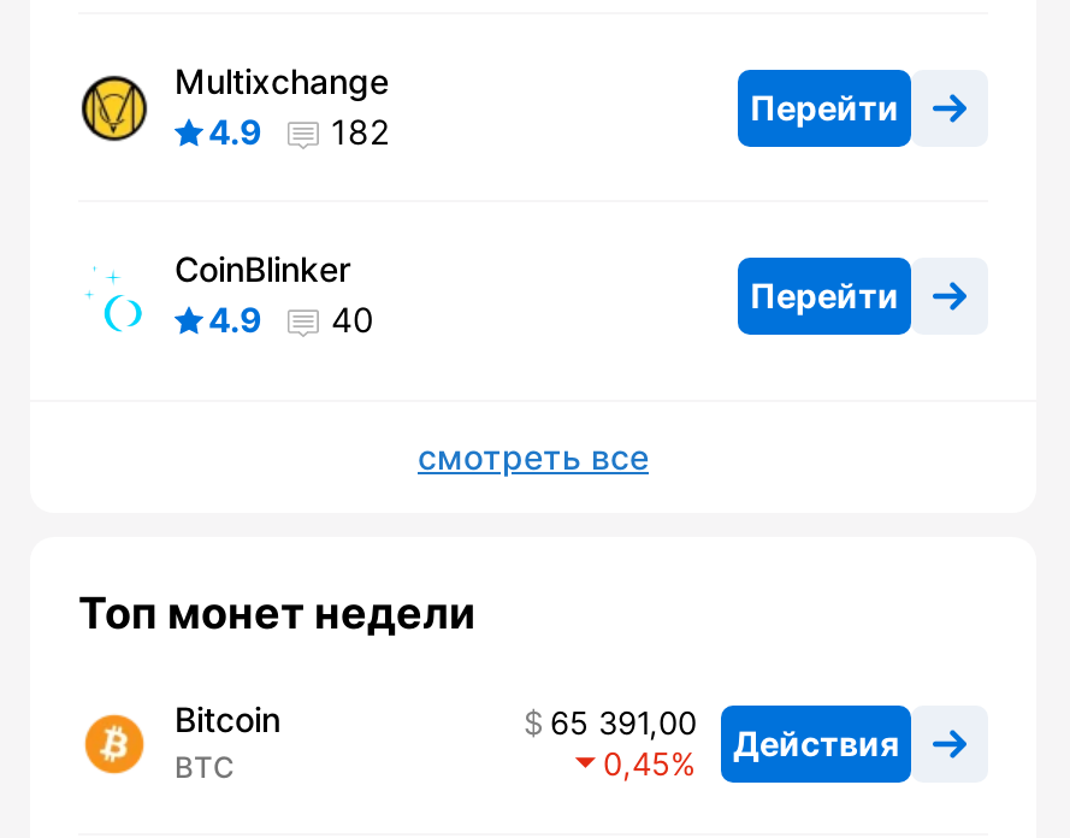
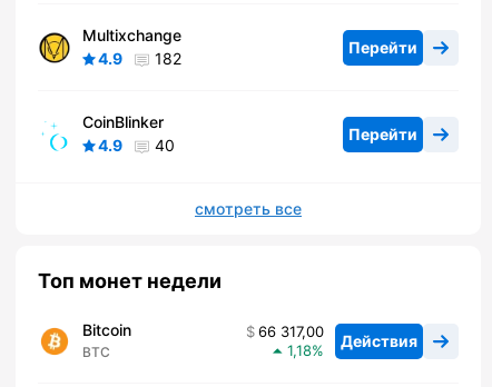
- 65 391,00 Действия
+ 66 317,00 Действия

- 0,45
+ 1,18
